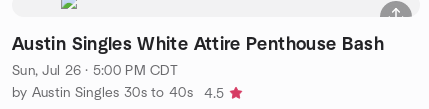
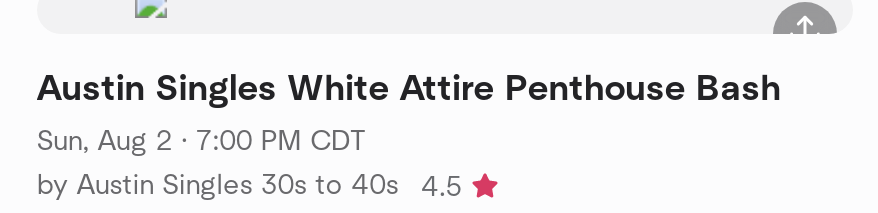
- Sun, Jul 26 · 5:00 PM CDT
+ Sun, Aug 2 · 7:00 PM CDT
